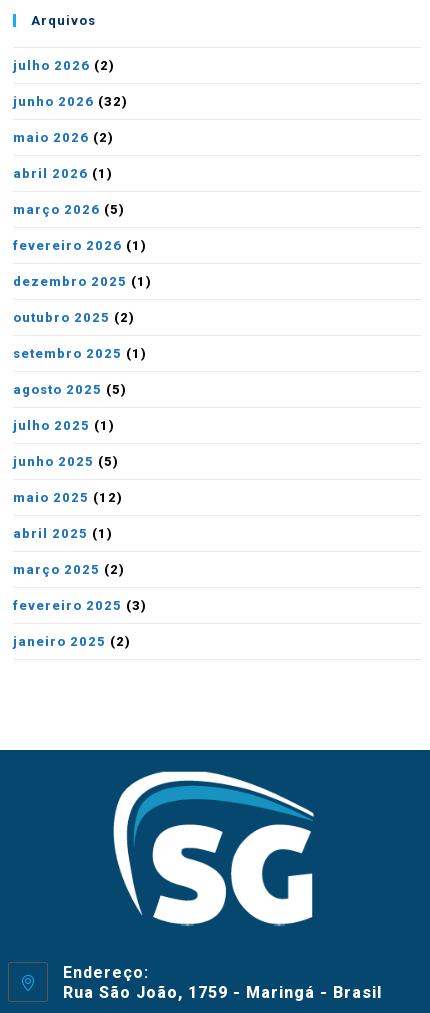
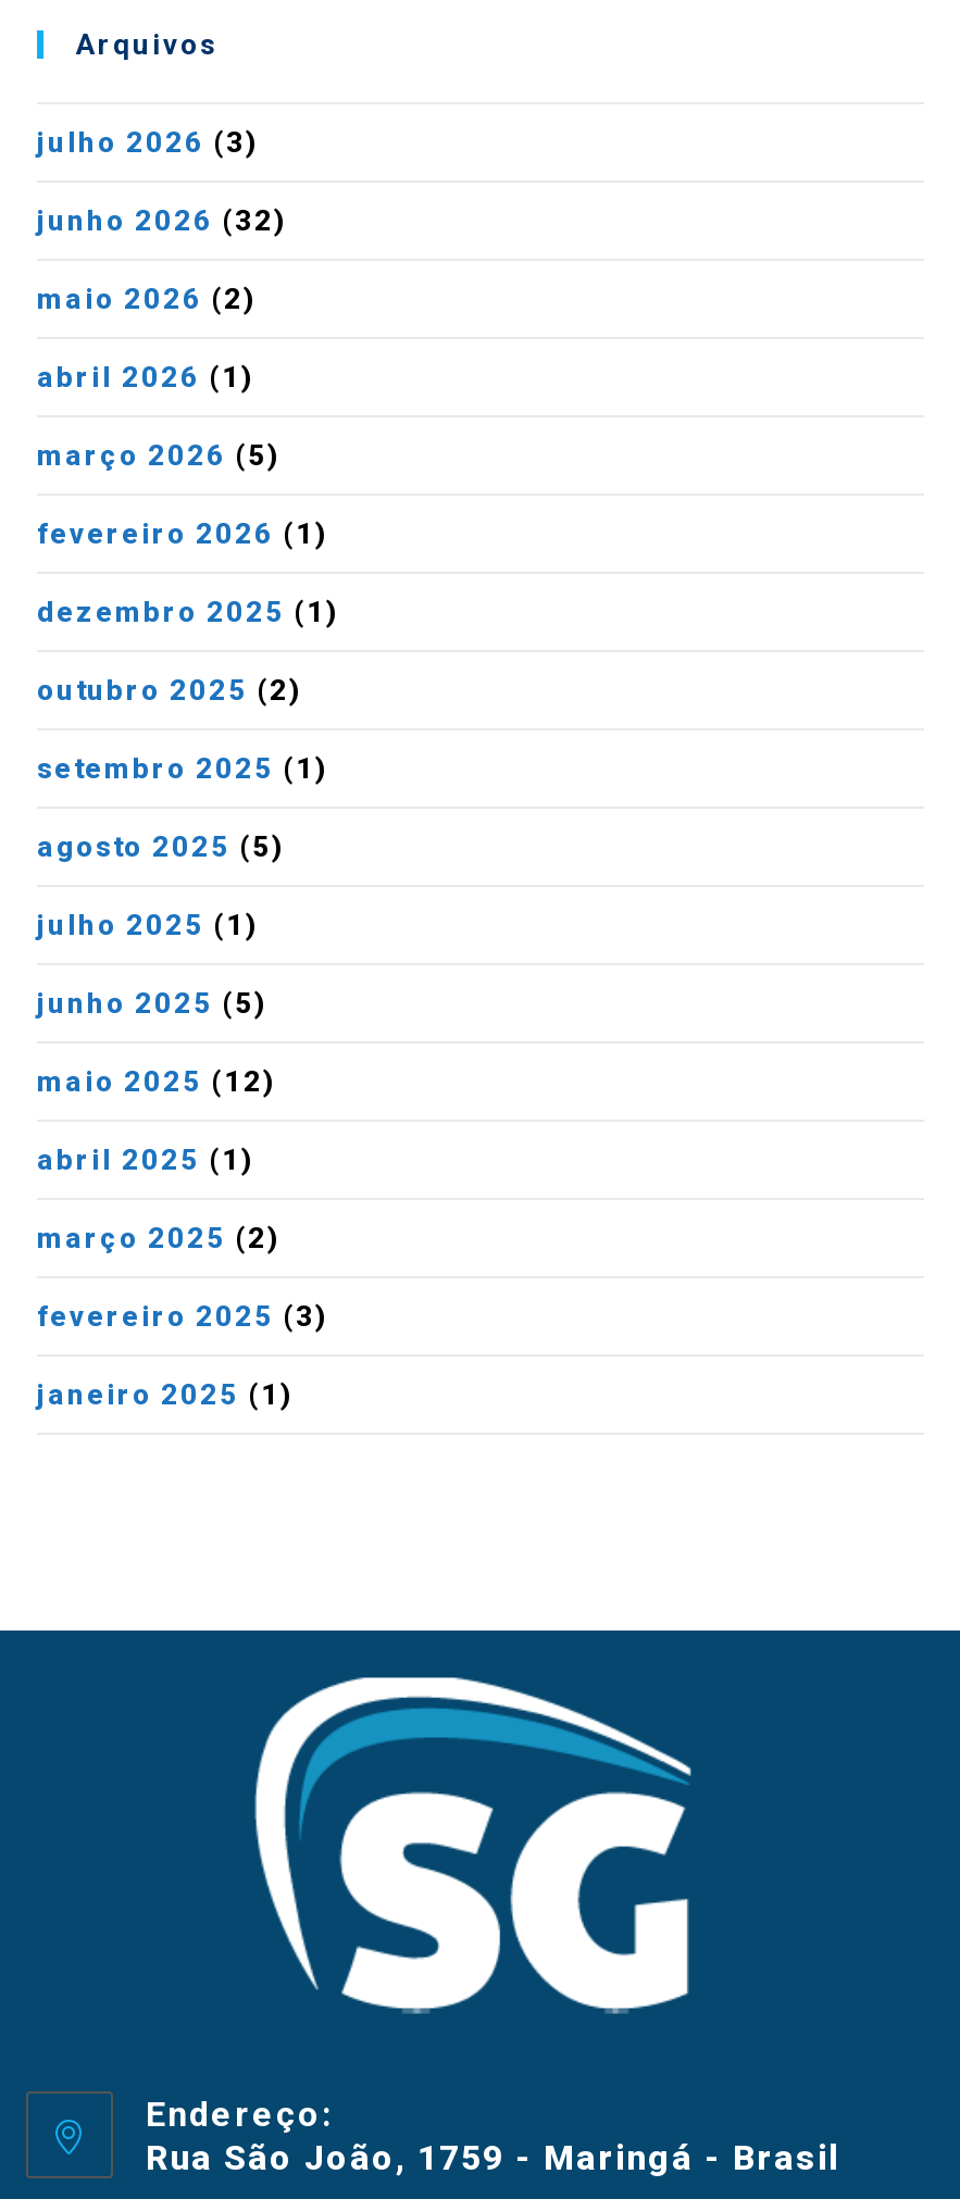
- julho 2026 (2)
+ julho 2026 (3)

- janeiro 2025 (2)
+ janeiro 2025 (1)
